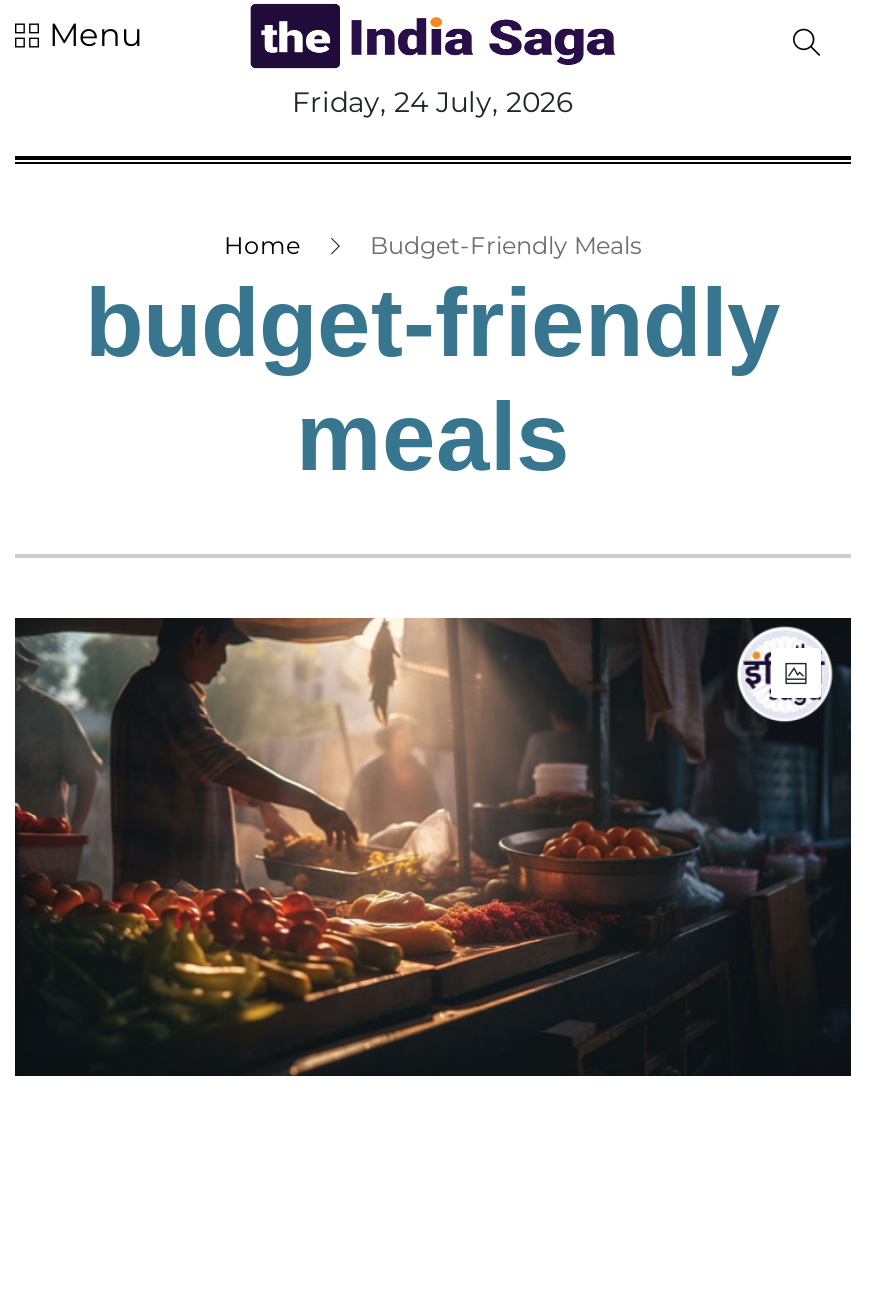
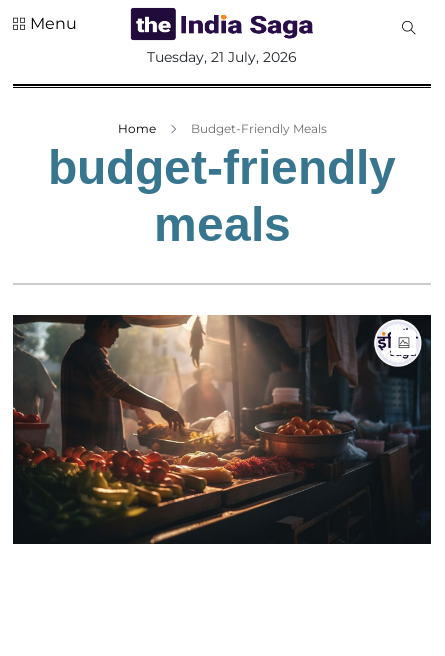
- Friday, 24 July, 2026
+ Tuesday, 21 July, 2026
